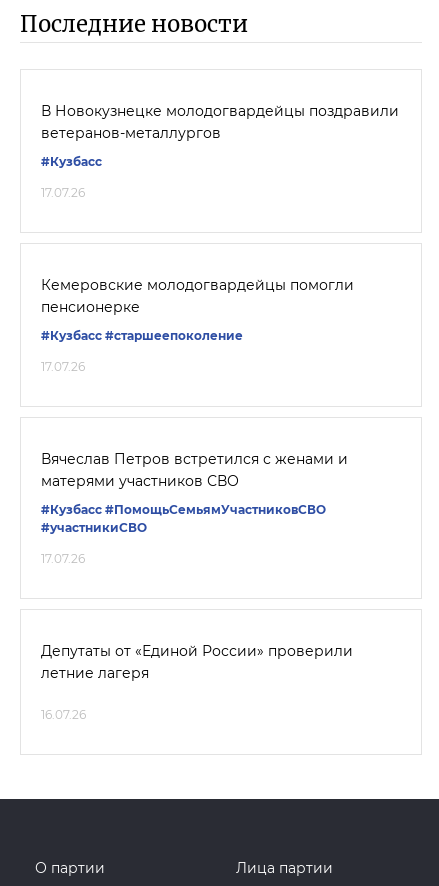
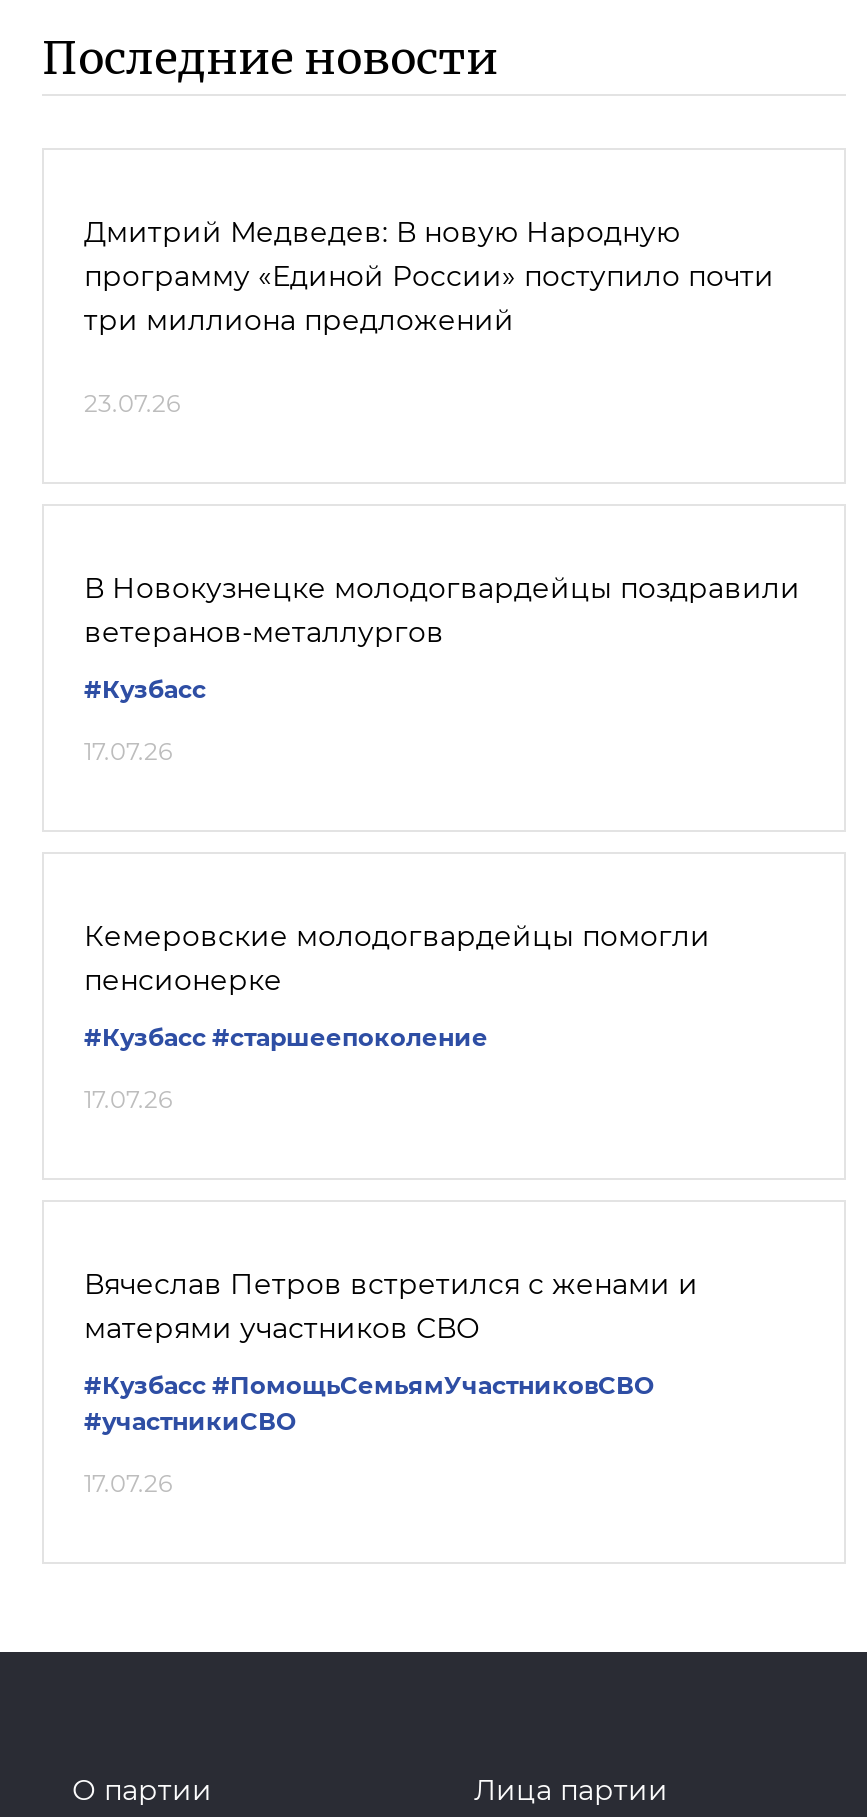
+ Дмитрий Медведев: В новую Народную
+ программу «Единой России» поступило почти
+ три миллиона предложений
+ 23.07.26

moved down: В Новокузнецке молодогвардейцы поздравили | ветеранов-металлургов | #Кузбасс | ... | #участникиСВО | 17.07.26

- Депутаты от «Единой России» проверили
- летние лагеря
- 16.07.26
